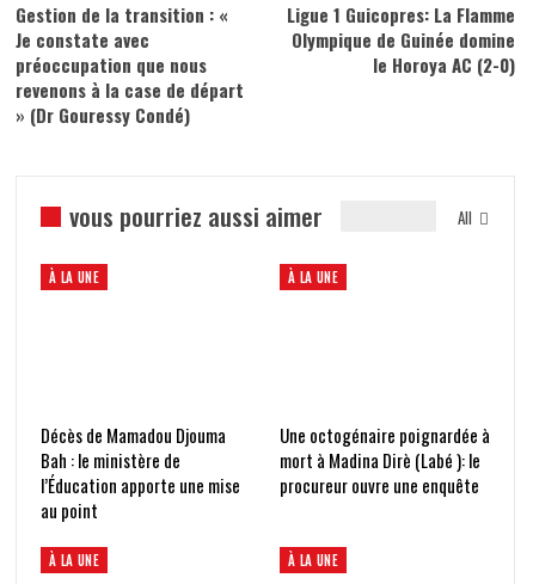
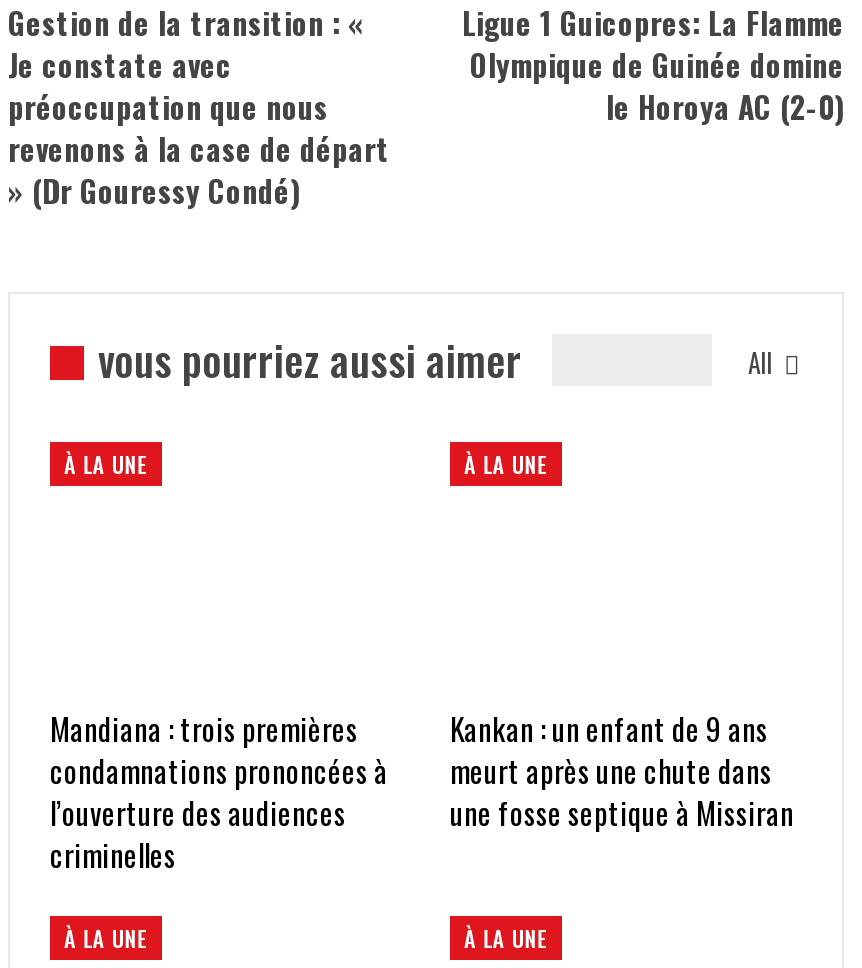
- Décès de Mamadou Djouma
- Bah : le ministère de
- l’Éducation apporte une mise
- au point
+ Mandiana : trois premières
+ condamnations prononcées à
+ l’ouverture des audiences
+ criminelles

- Une octogénaire poignardée à
- mort à Madina Dirè (Labé ): le
- procureur ouvre une enquête
+ Kankan : un enfant de 9 ans
+ meurt après une chute dans
+ une fosse septique à Missiran
